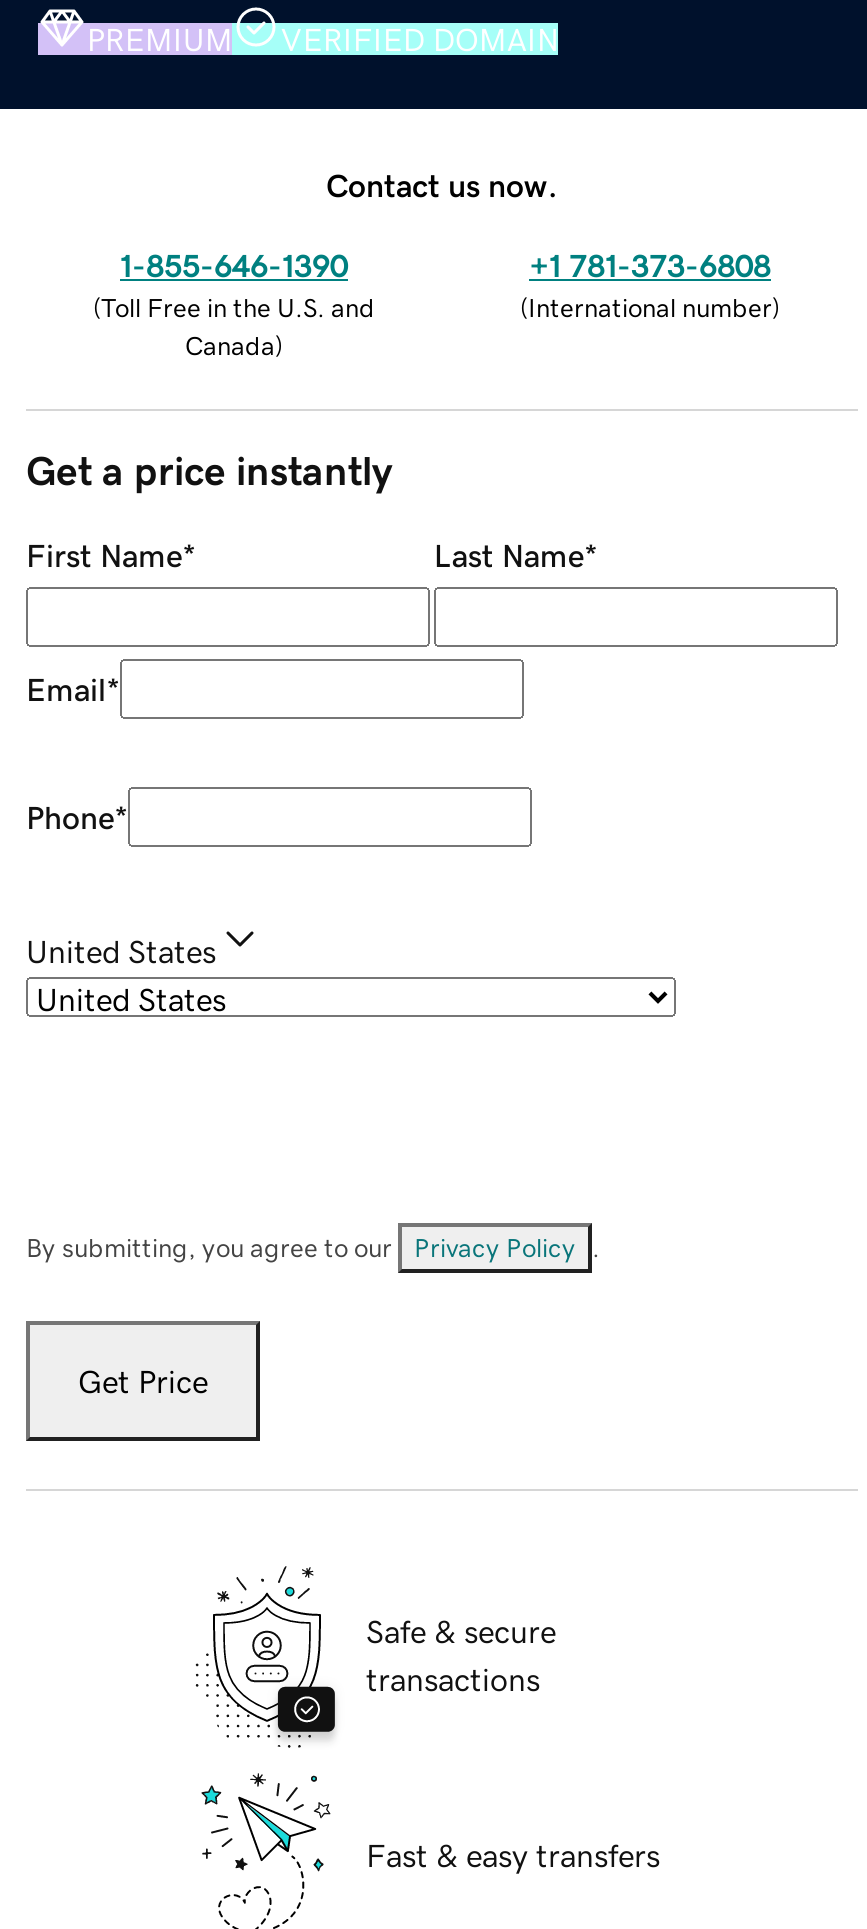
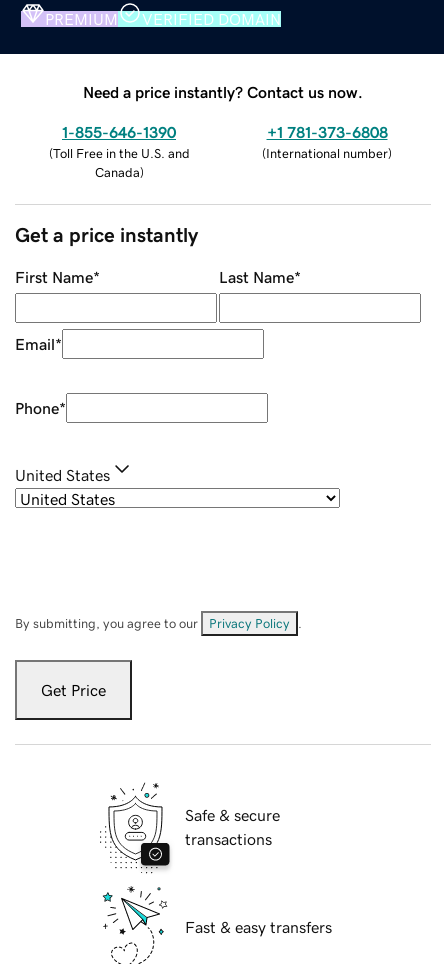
- Contact us now.
+ Need a price instantly? Contact us now.
